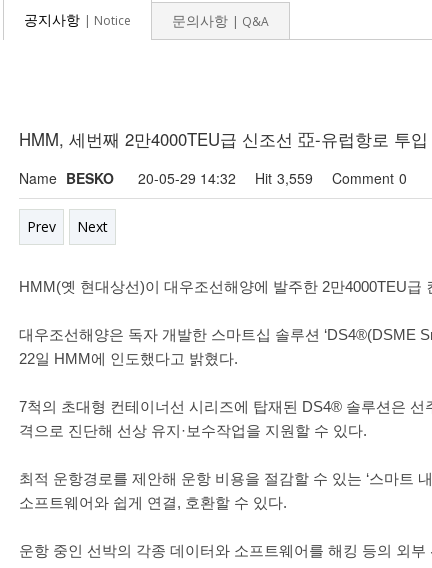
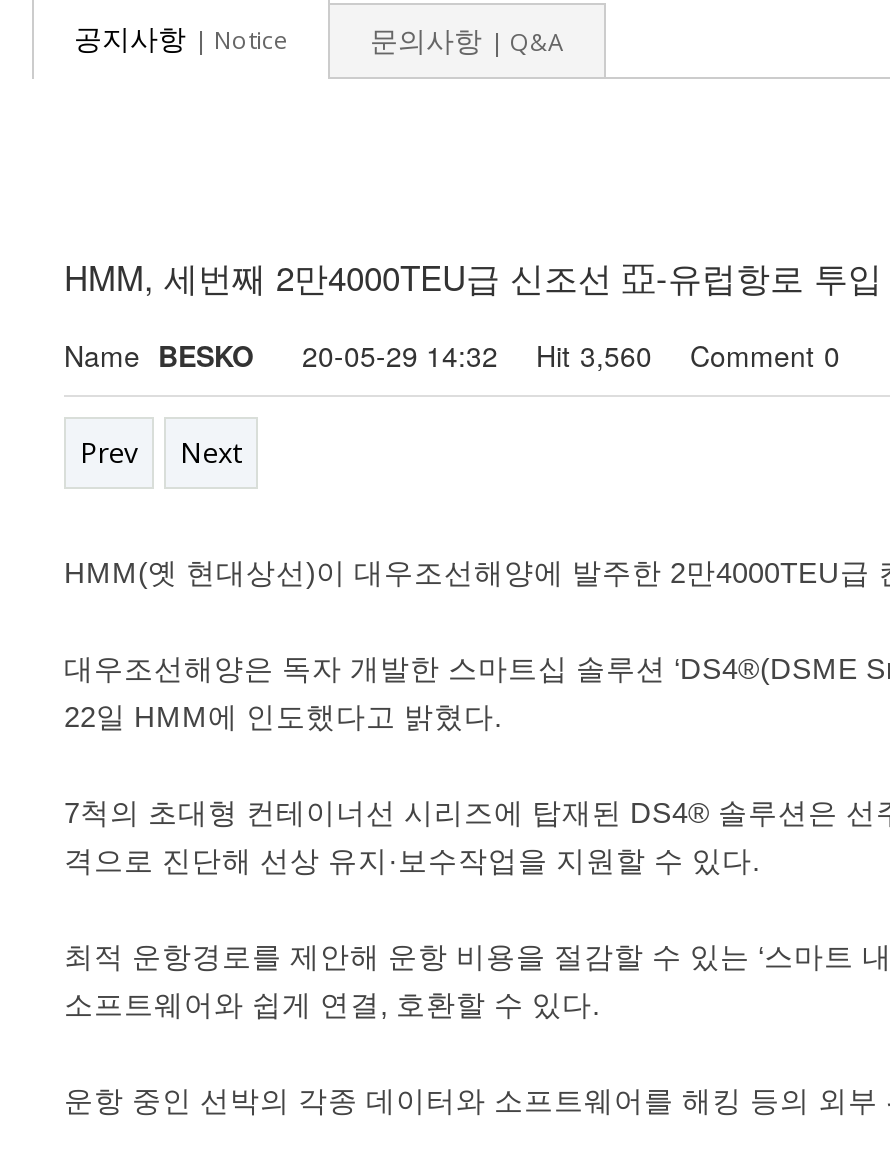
- Hit 3,559
+ Hit 3,560
